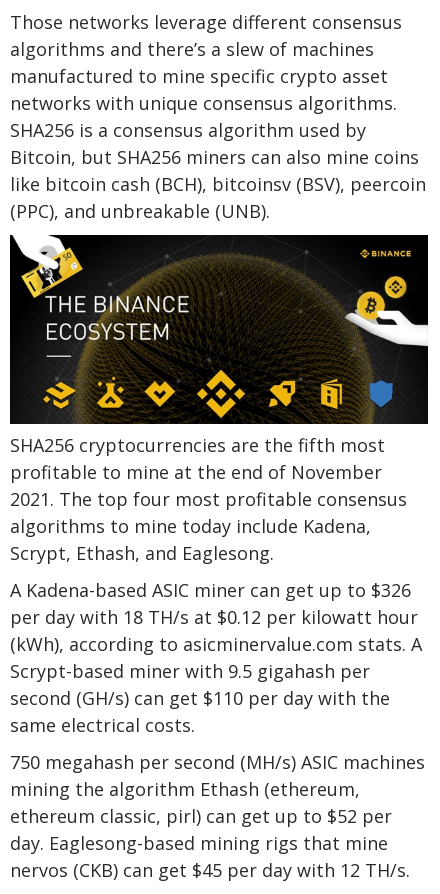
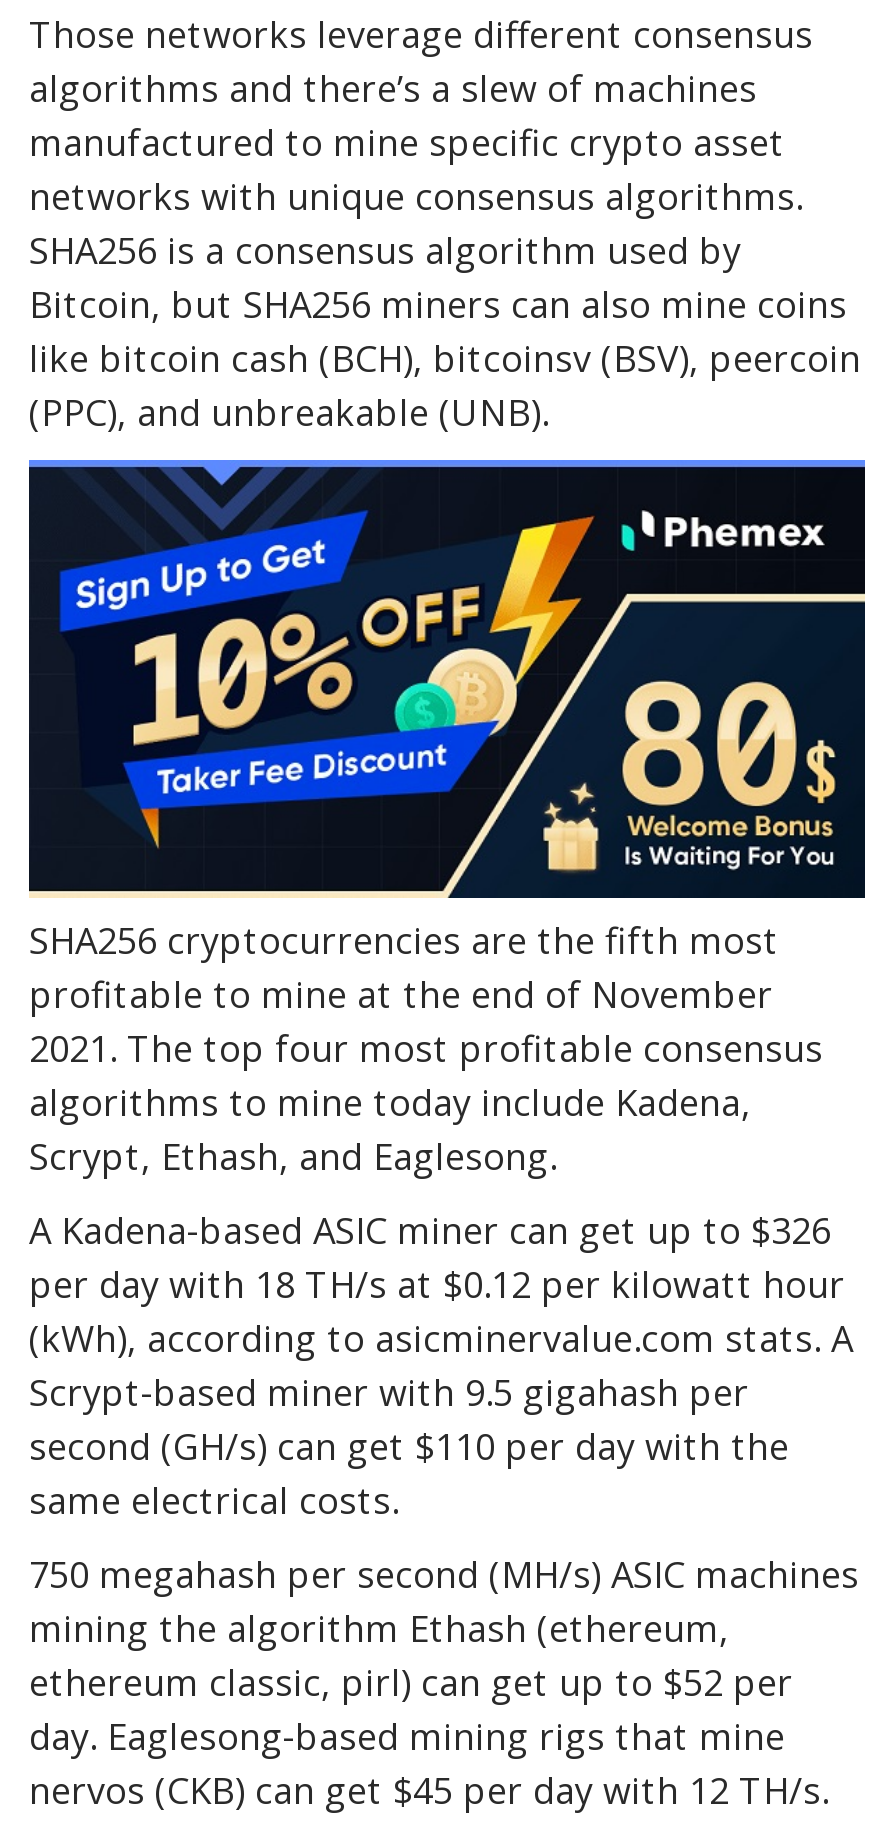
- [image]
+ [image]
